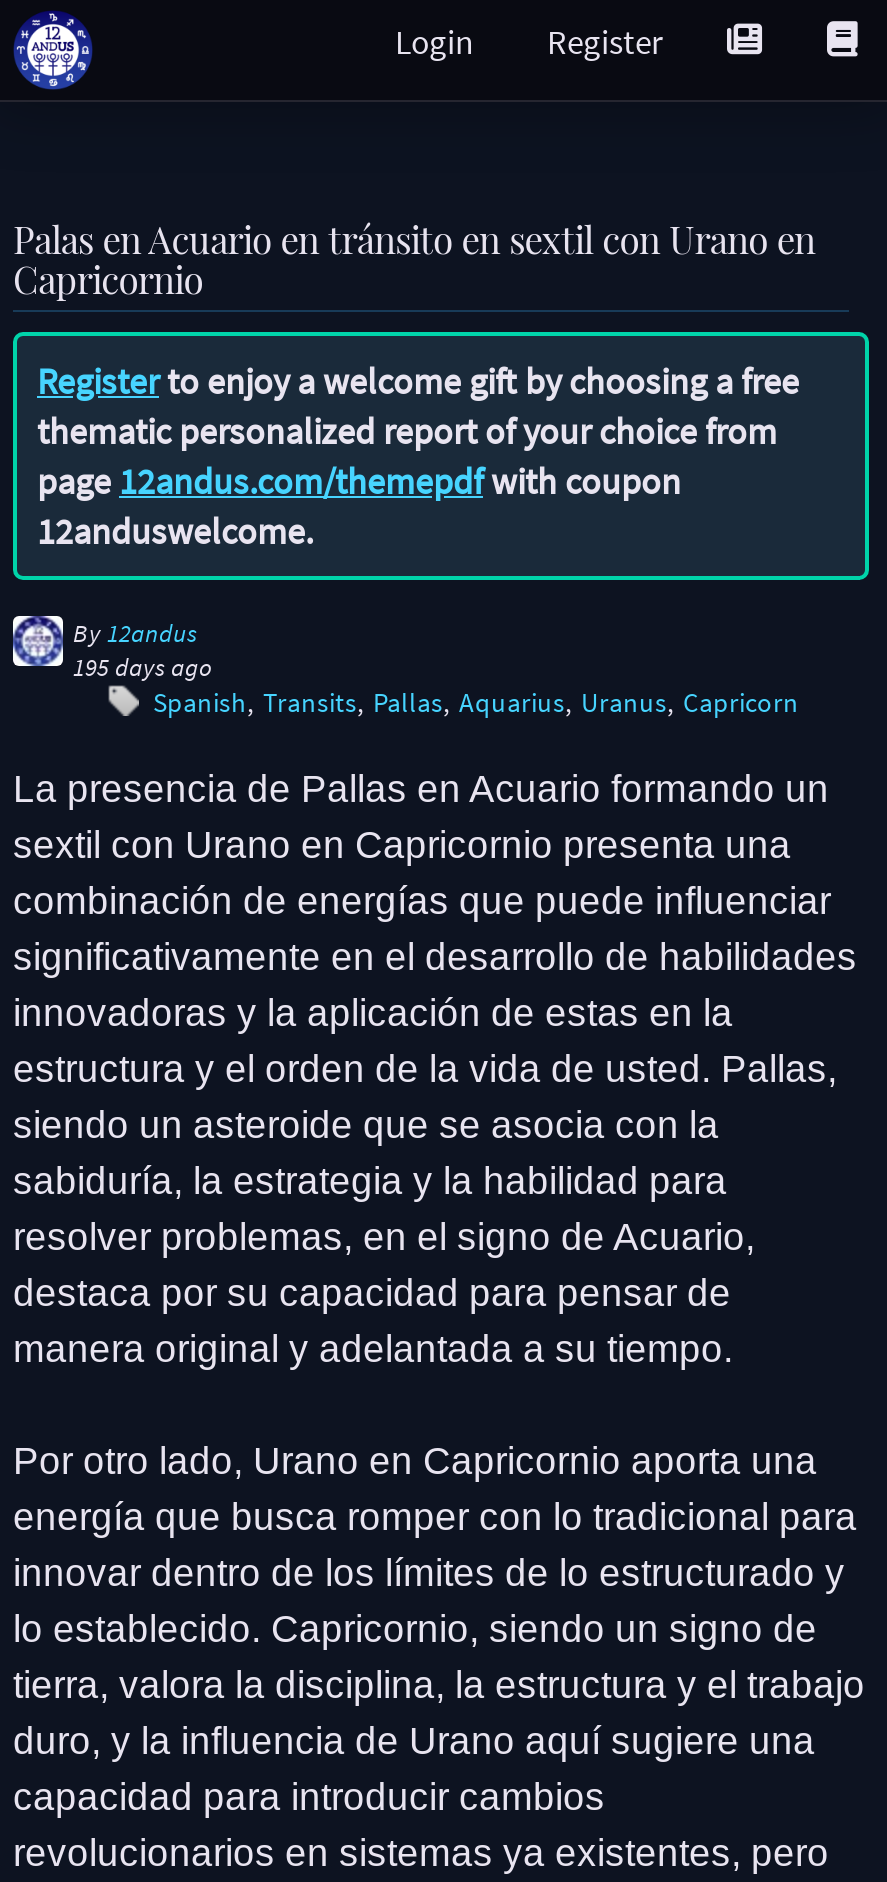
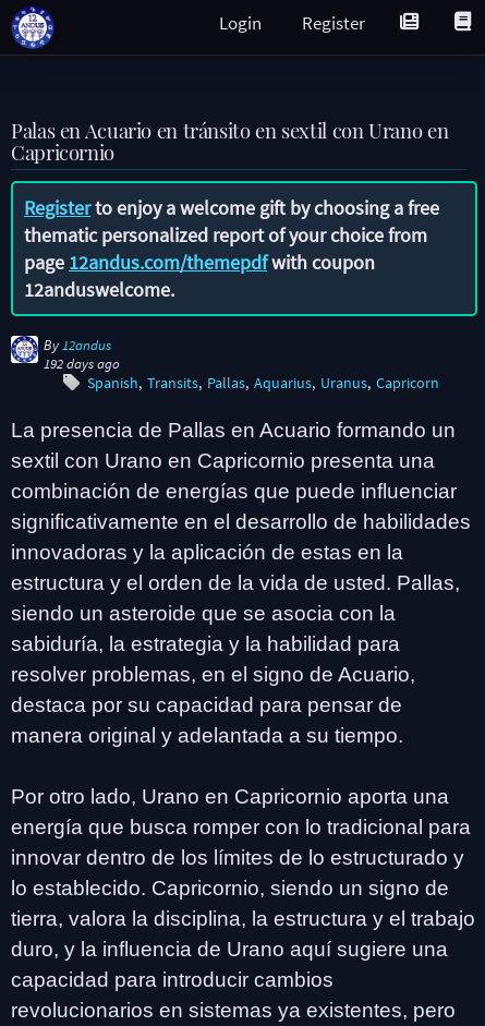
- 195 days ago
+ 192 days ago
